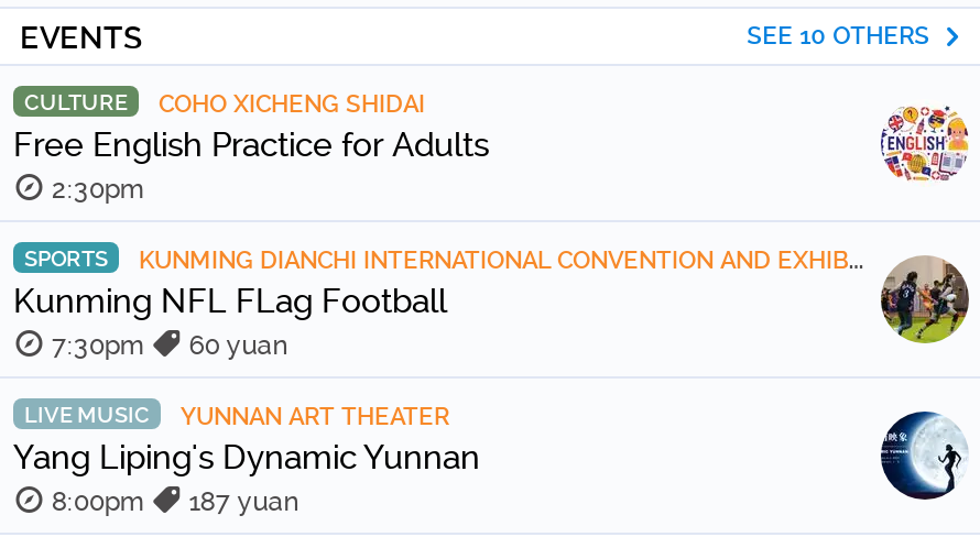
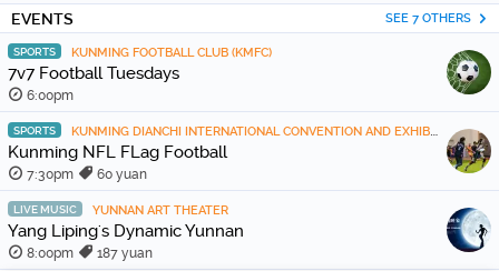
- SEE 10 OTHERS
+ SEE 7 OTHERS

- CULTURE
- COHO XICHENG SHIDAI
- Free English Practice for Adults
- 2:30pm
+ SPORTS
+ KUNMING FOOTBALL CLUB (KMFC)
+ 7v7 Football Tuesdays
+ 6:00pm

- [image]
+ [image]
